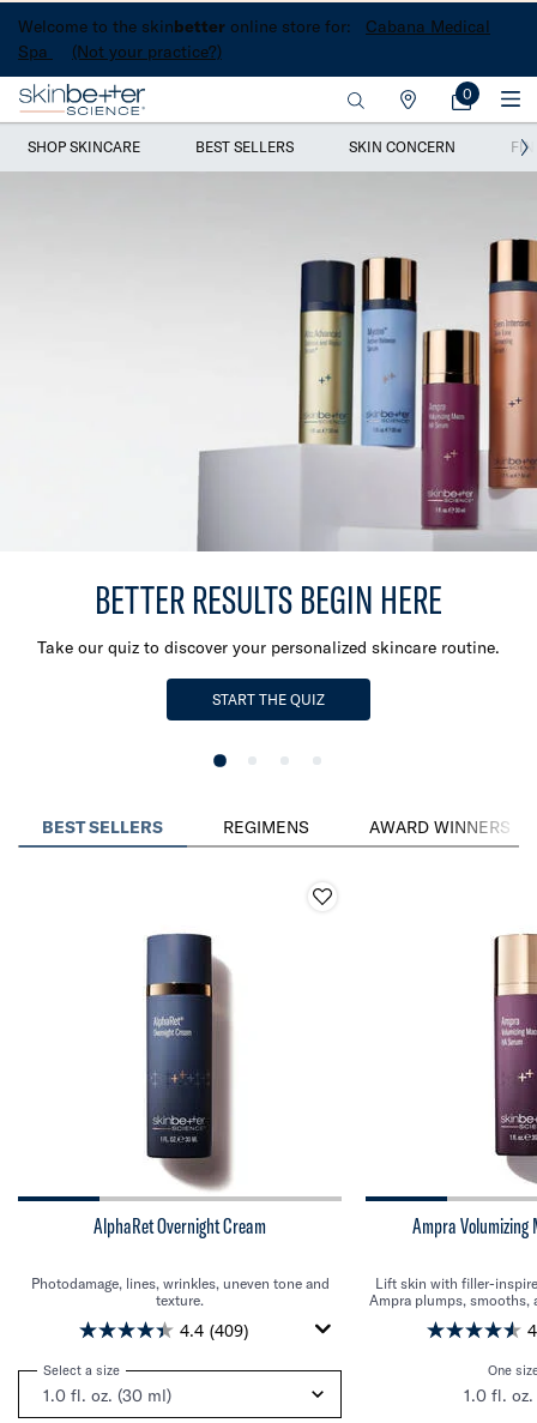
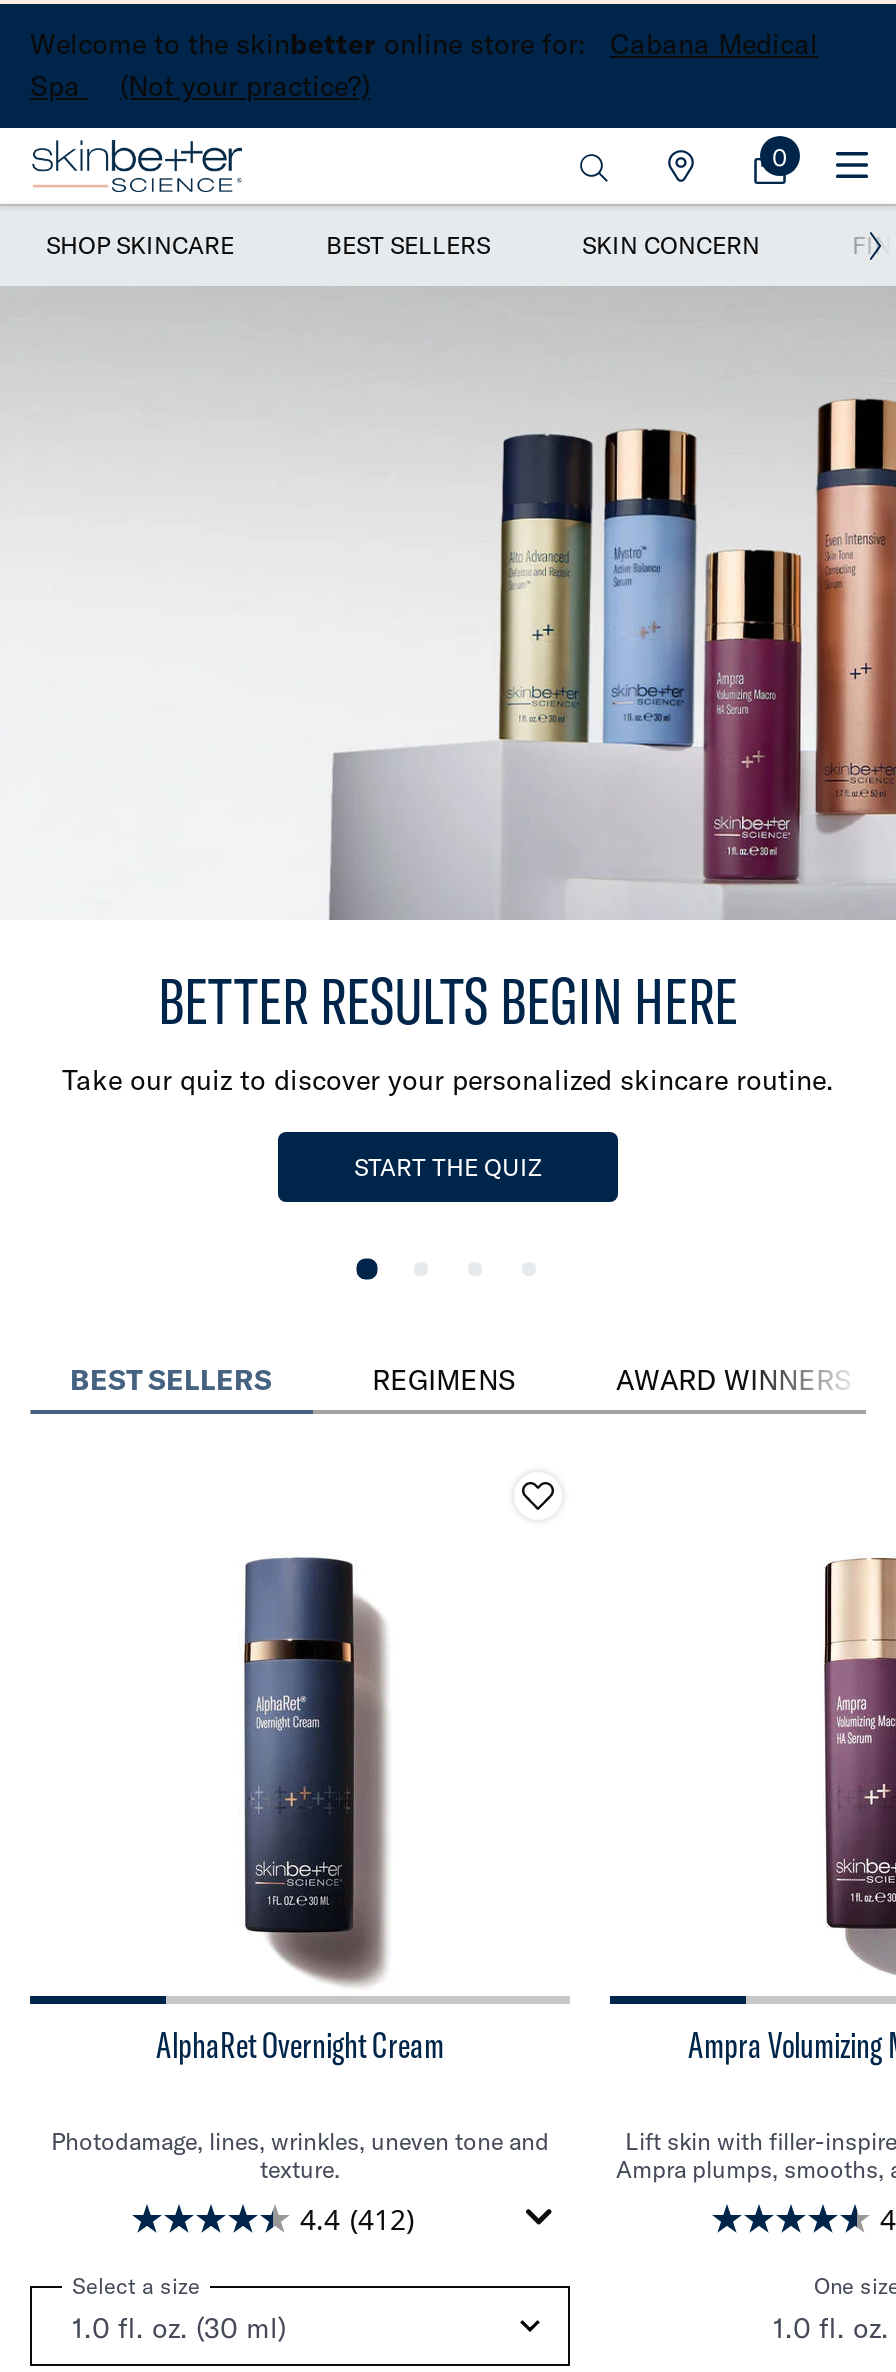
- 4.4 (409)
+ 4.4 (412)
